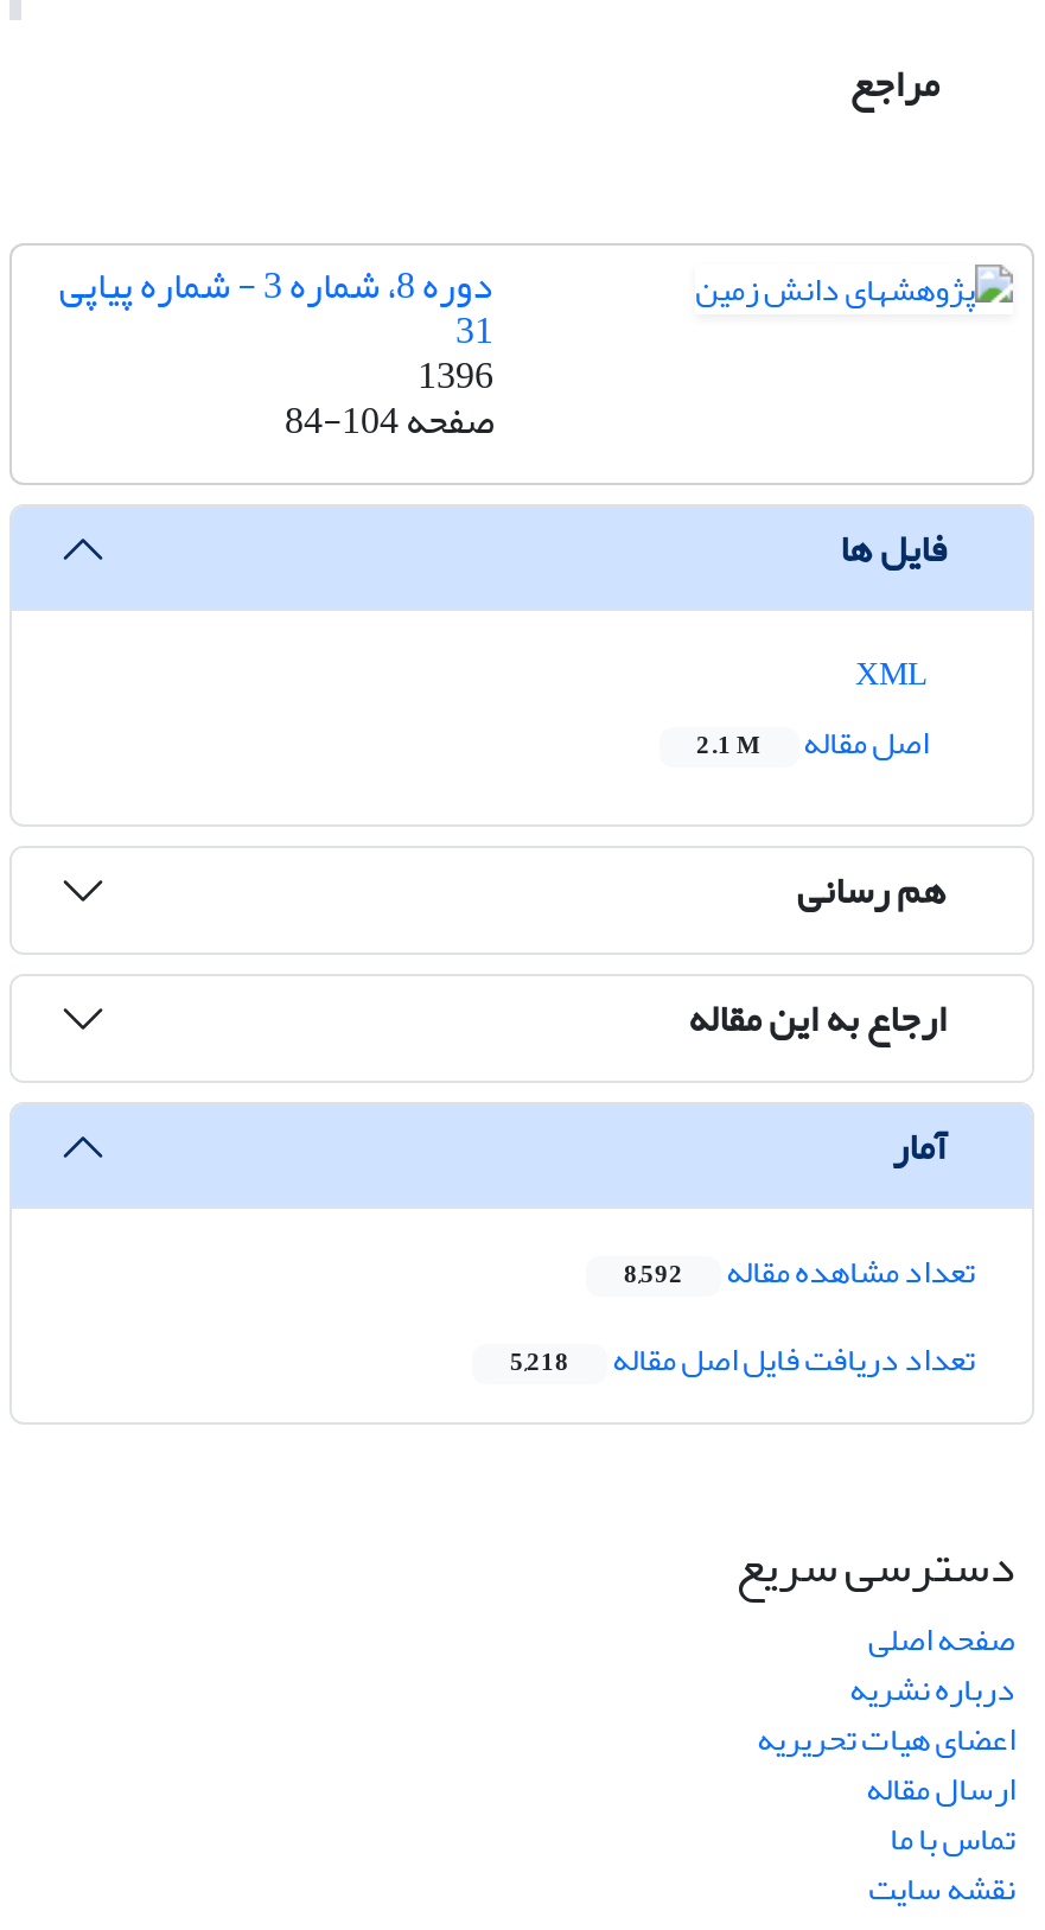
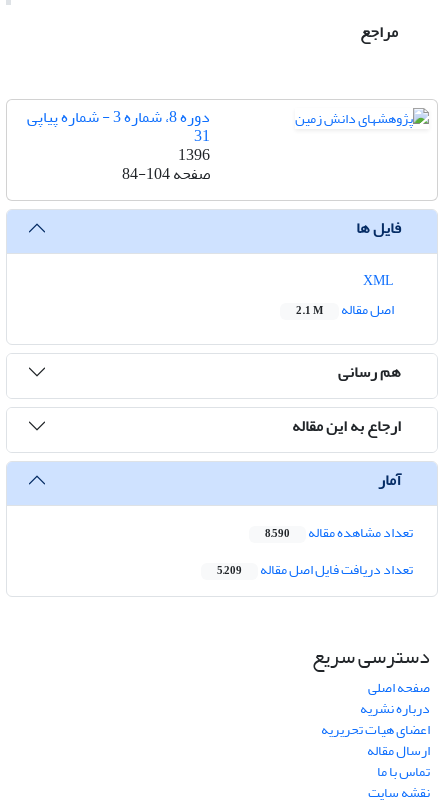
- تعداد مشاهده مقاله 8,592
+ تعداد مشاهده مقاله 8,590

- تعداد دریافت فایل اصل مقاله 5,218
+ تعداد دریافت فایل اصل مقاله 5,209
